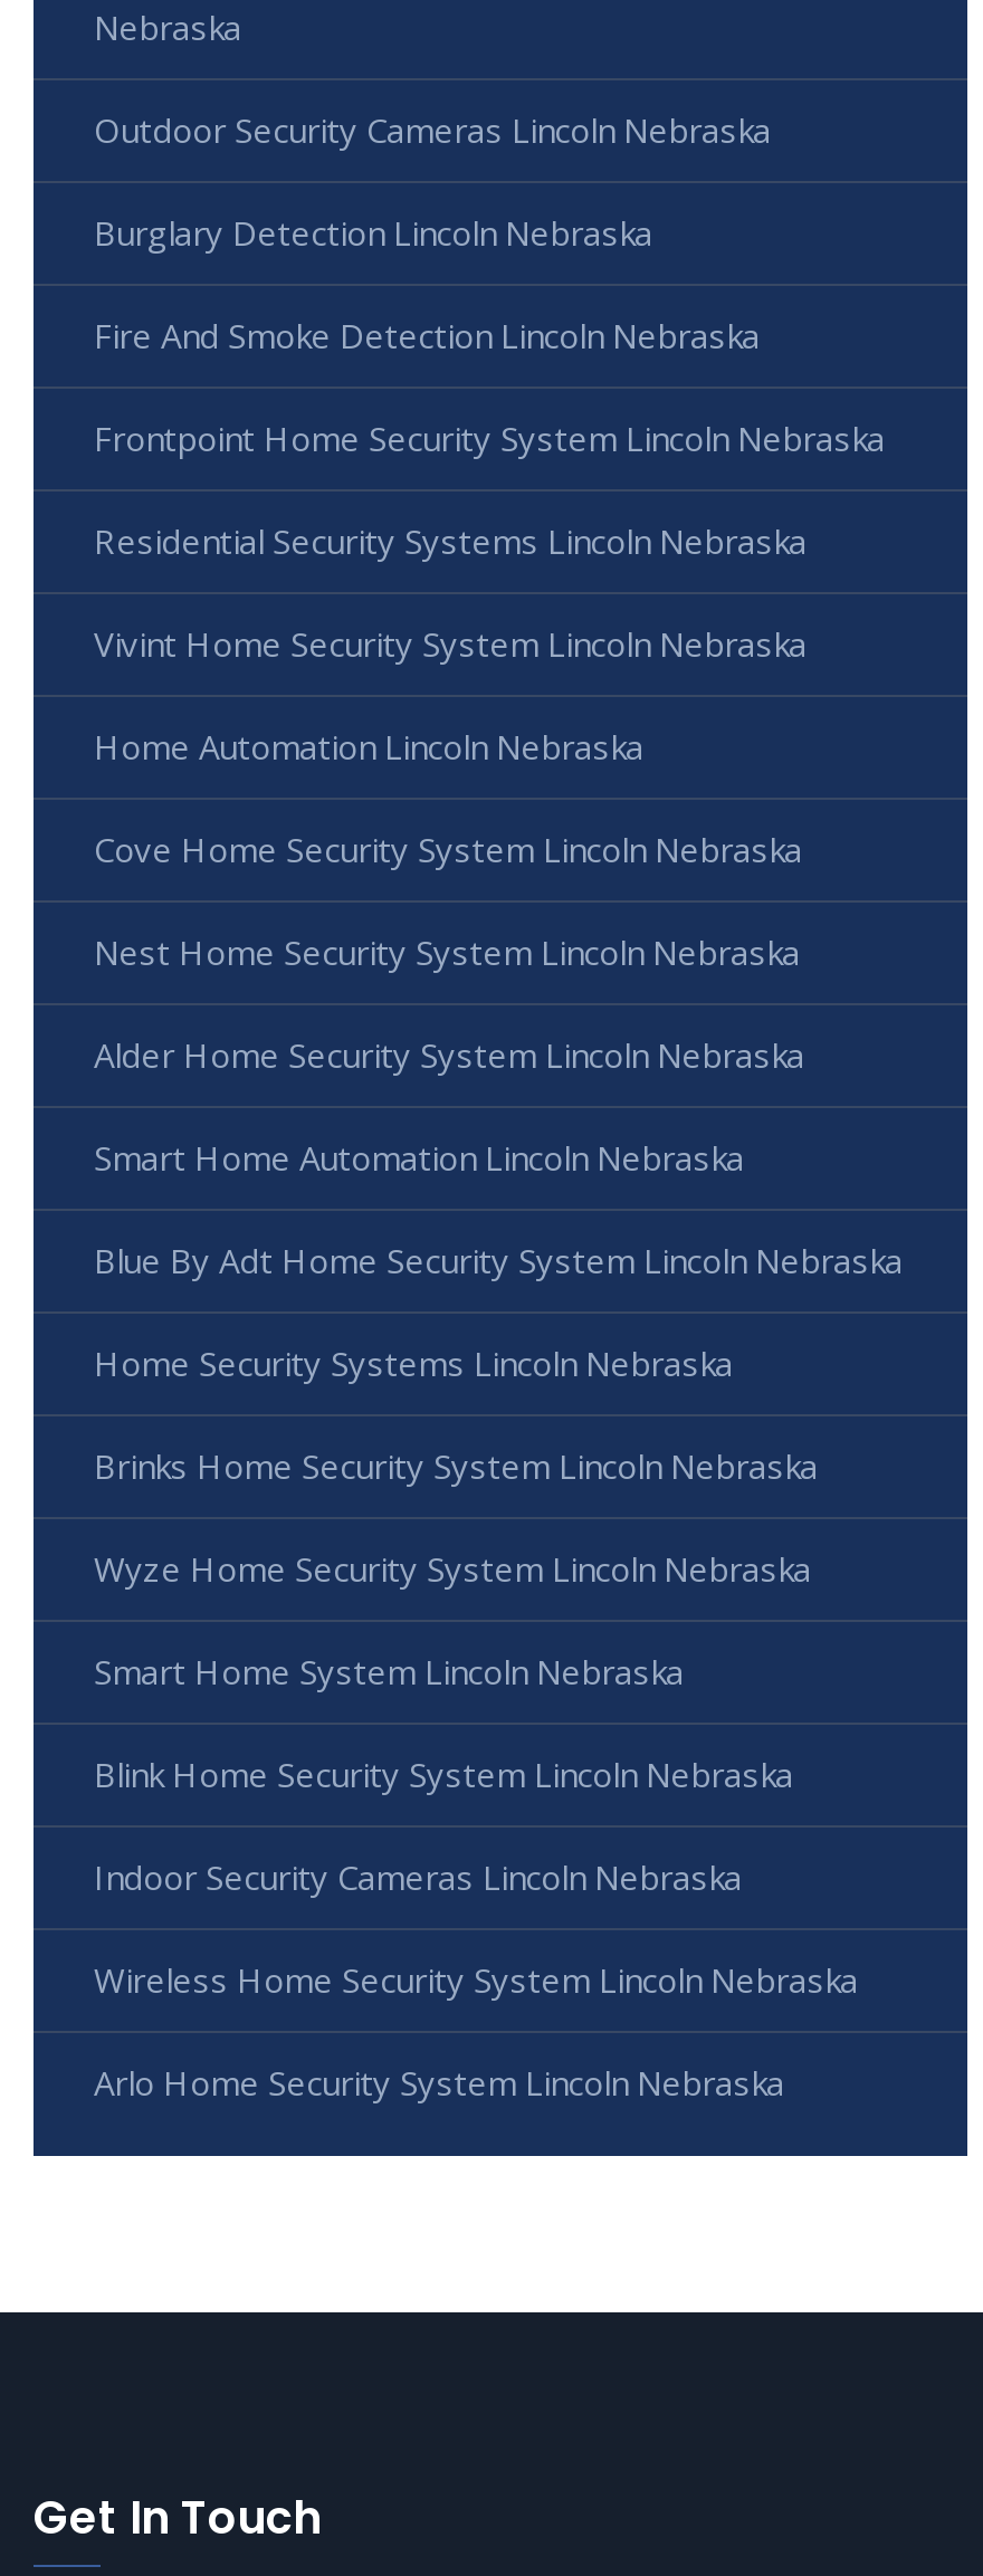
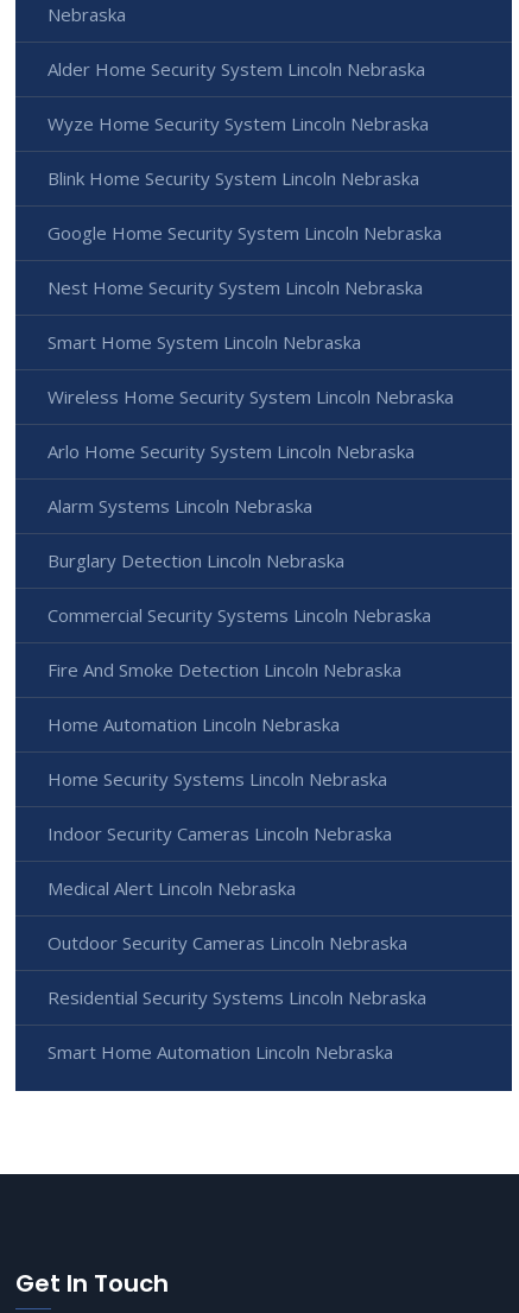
moved down: Outdoor Security Cameras Lincoln Nebraska | Residential Security Systems Lincoln Nebraska

moved down: Burglary Detection Lincoln Nebraska

moved down: Fire And Smoke Detection Lincoln Nebraska | Home Automation Lincoln Nebraska

- Frontpoint Home Security System Lincoln Nebraska
- Vivint Home Security System Lincoln Nebraska
- Cove Home Security System Lincoln Nebraska

moved down: Nest Home Security System Lincoln Nebraska

moved up: Alder Home Security System Lincoln Nebraska

moved down: Smart Home Automation Lincoln Nebraska

- Blue By Adt Home Security System Lincoln Nebraska
- Brinks Home Security System Lincoln Nebraska

moved down: Home Security Systems Lincoln Nebraska

moved up: Wyze Home Security System Lincoln Nebraska

moved down: Smart Home System Lincoln Nebraska

moved up: Blink Home Security System Lincoln Nebraska

+ Google Home Security System Lincoln Nebraska

moved down: Indoor Security Cameras Lincoln Nebraska

moved up: Wireless Home Security System Lincoln Nebraska | Arlo Home Security System Lincoln Nebraska

+ Alarm Systems Lincoln Nebraska
+ Commercial Security Systems Lincoln Nebraska
+ Medical Alert Lincoln Nebraska
